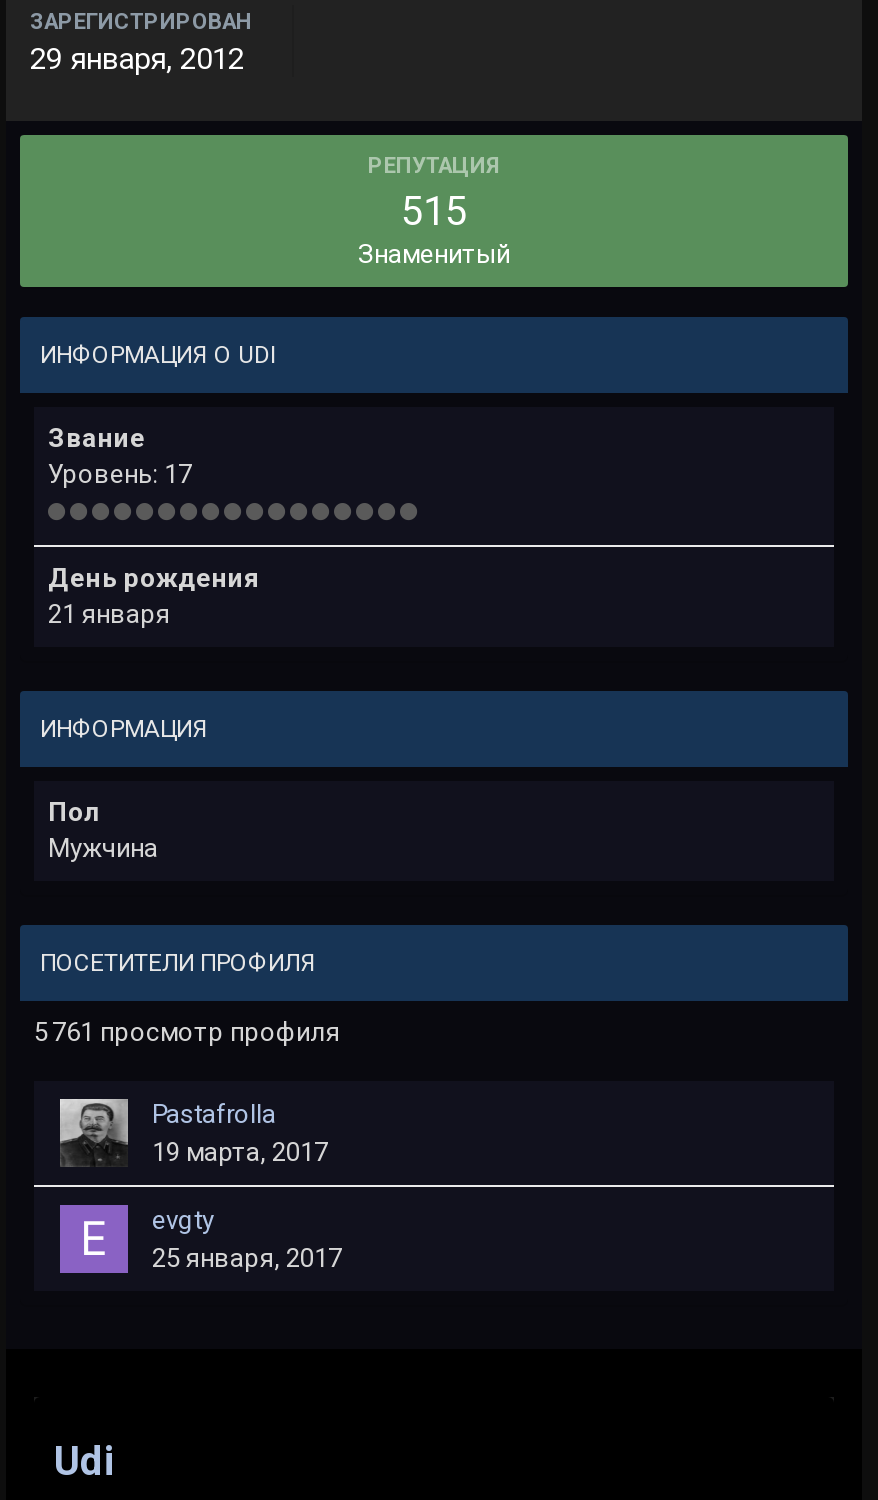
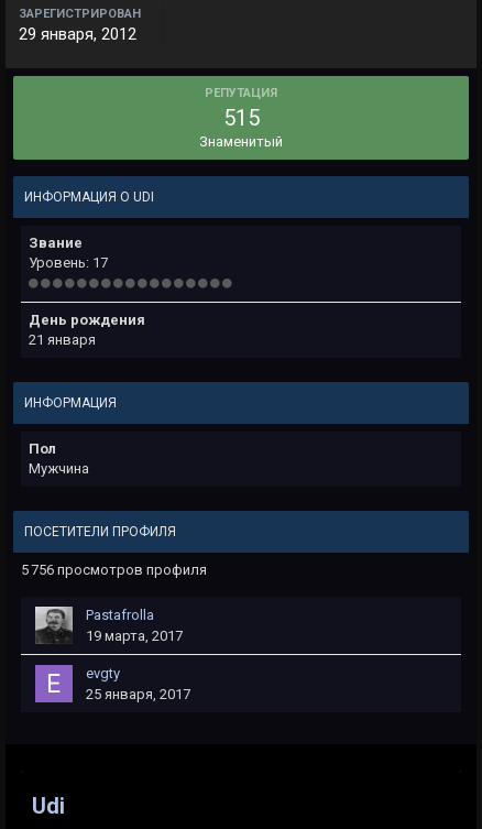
- 5 761 просмотр профиля
+ 5 756 просмотров профиля
